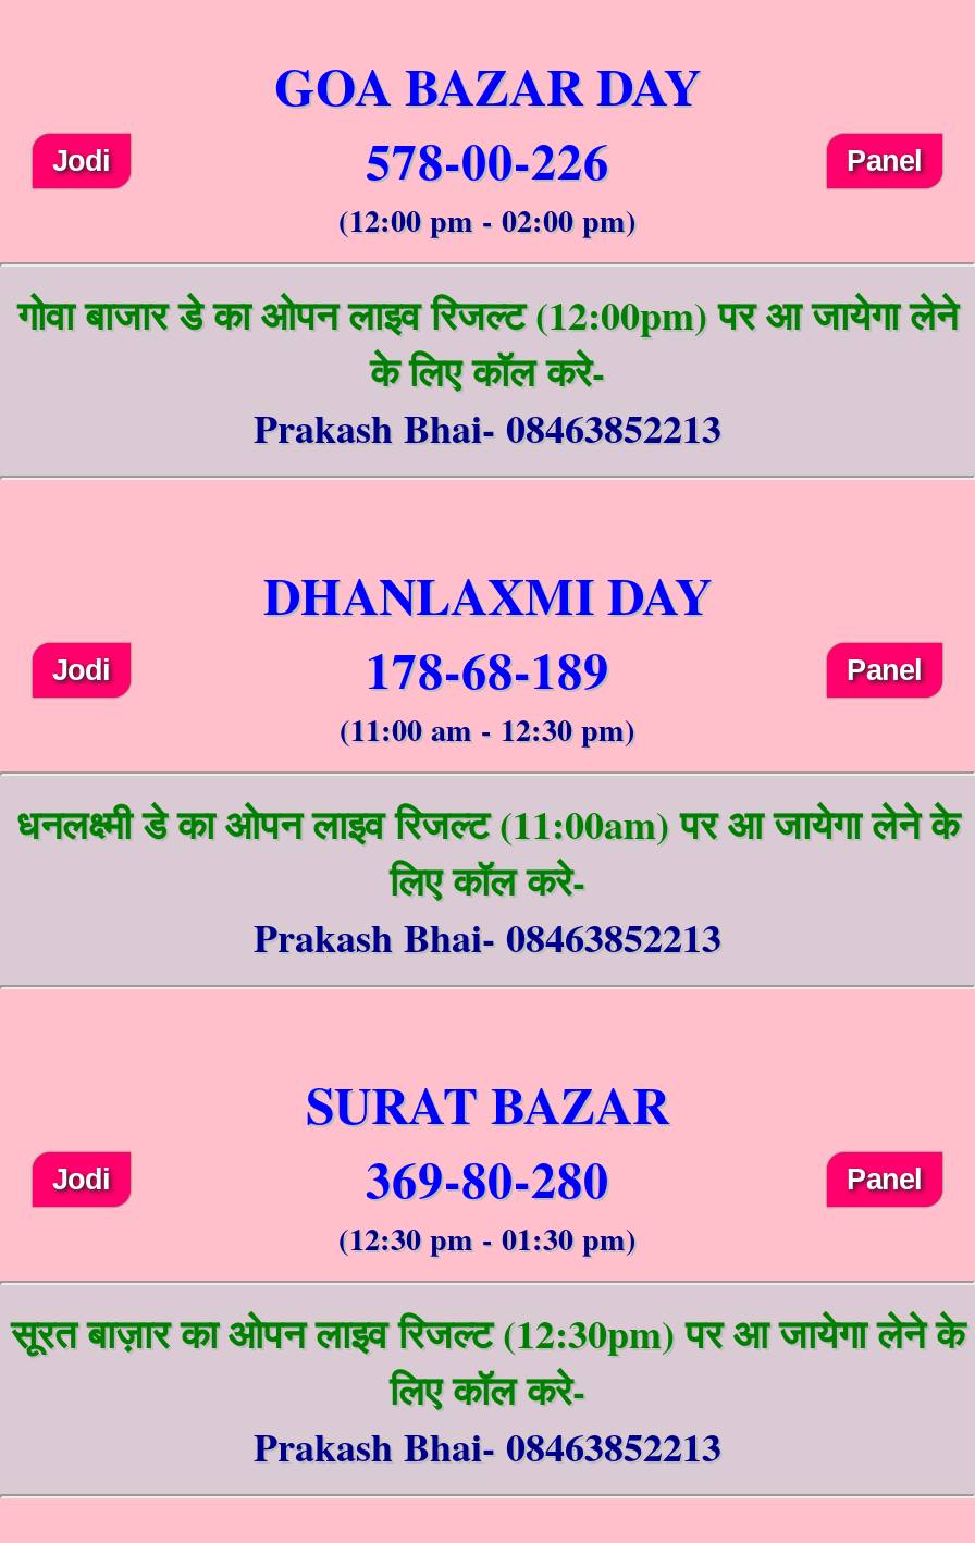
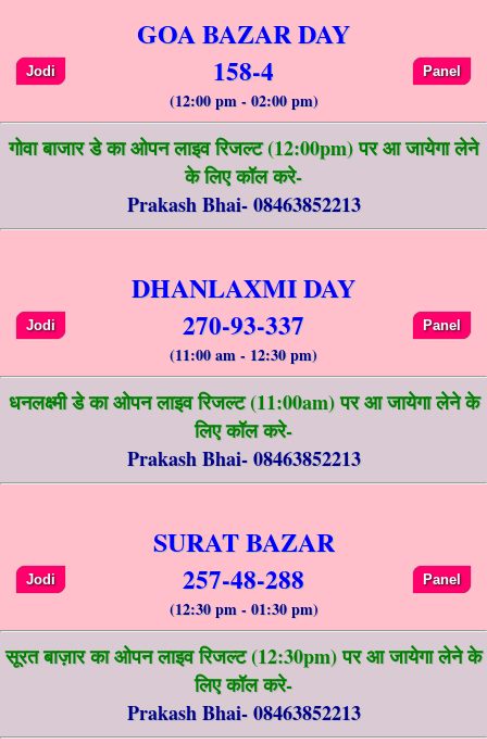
- 578-00-226
+ 158-4

- 178-68-189
+ 270-93-337

- 369-80-280
+ 257-48-288
